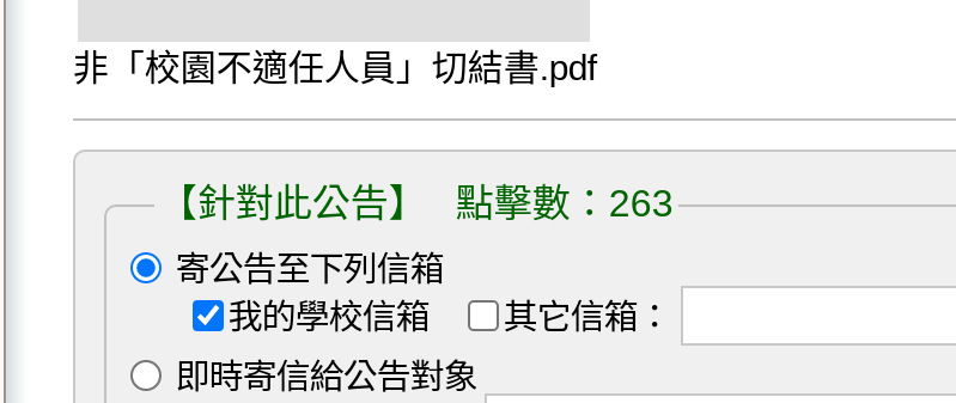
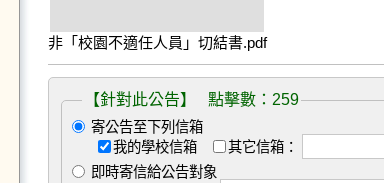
- 【針對此公告】 點擊數：263
+ 【針對此公告】 點擊數：259
